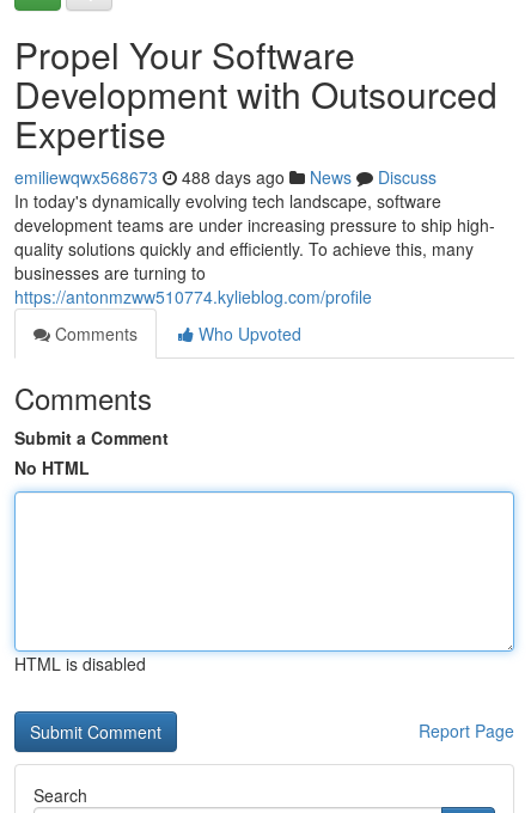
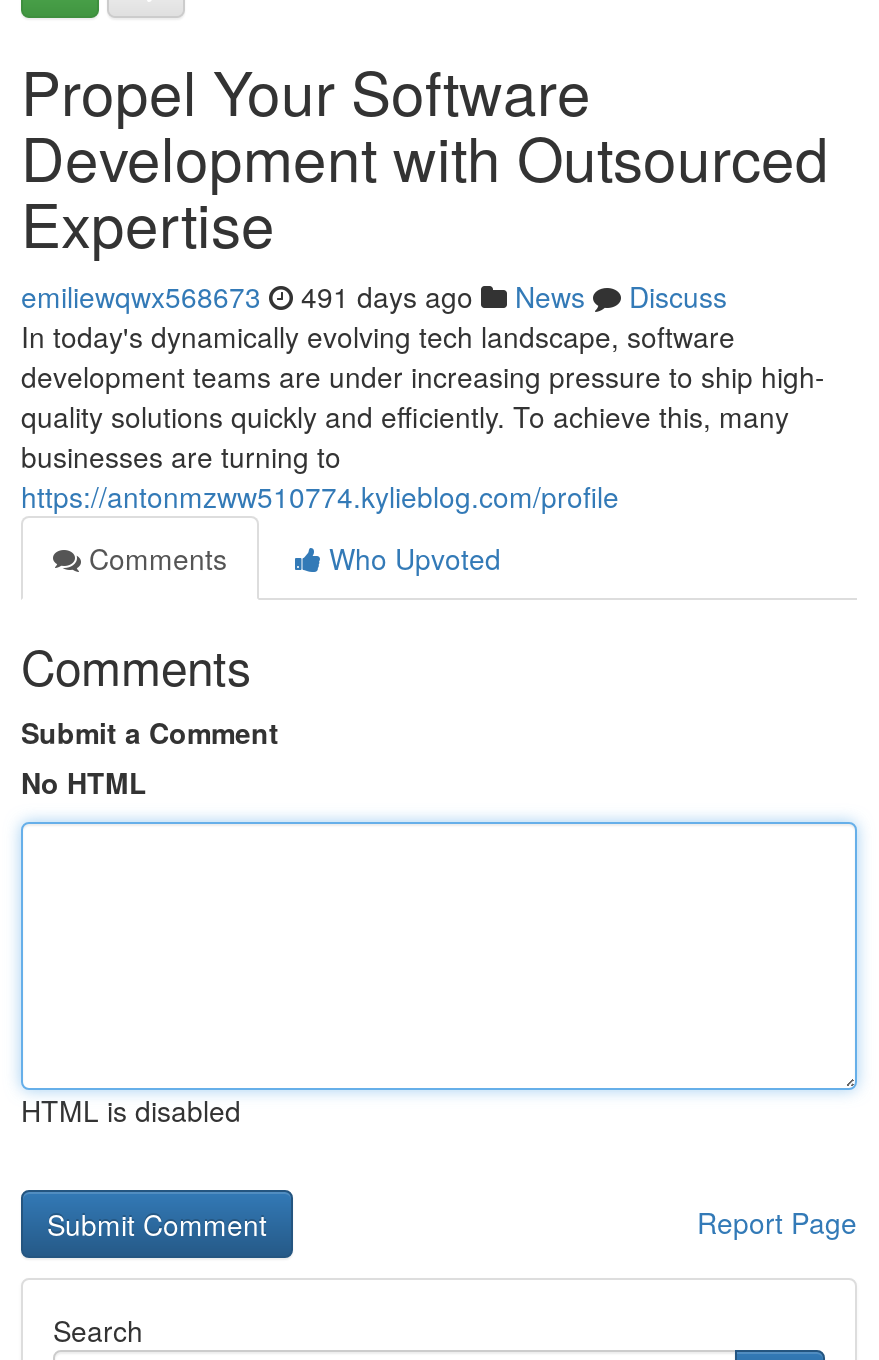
- emiliewqwx568673 488 days ago News Discuss
+ emiliewqwx568673 491 days ago News Discuss
